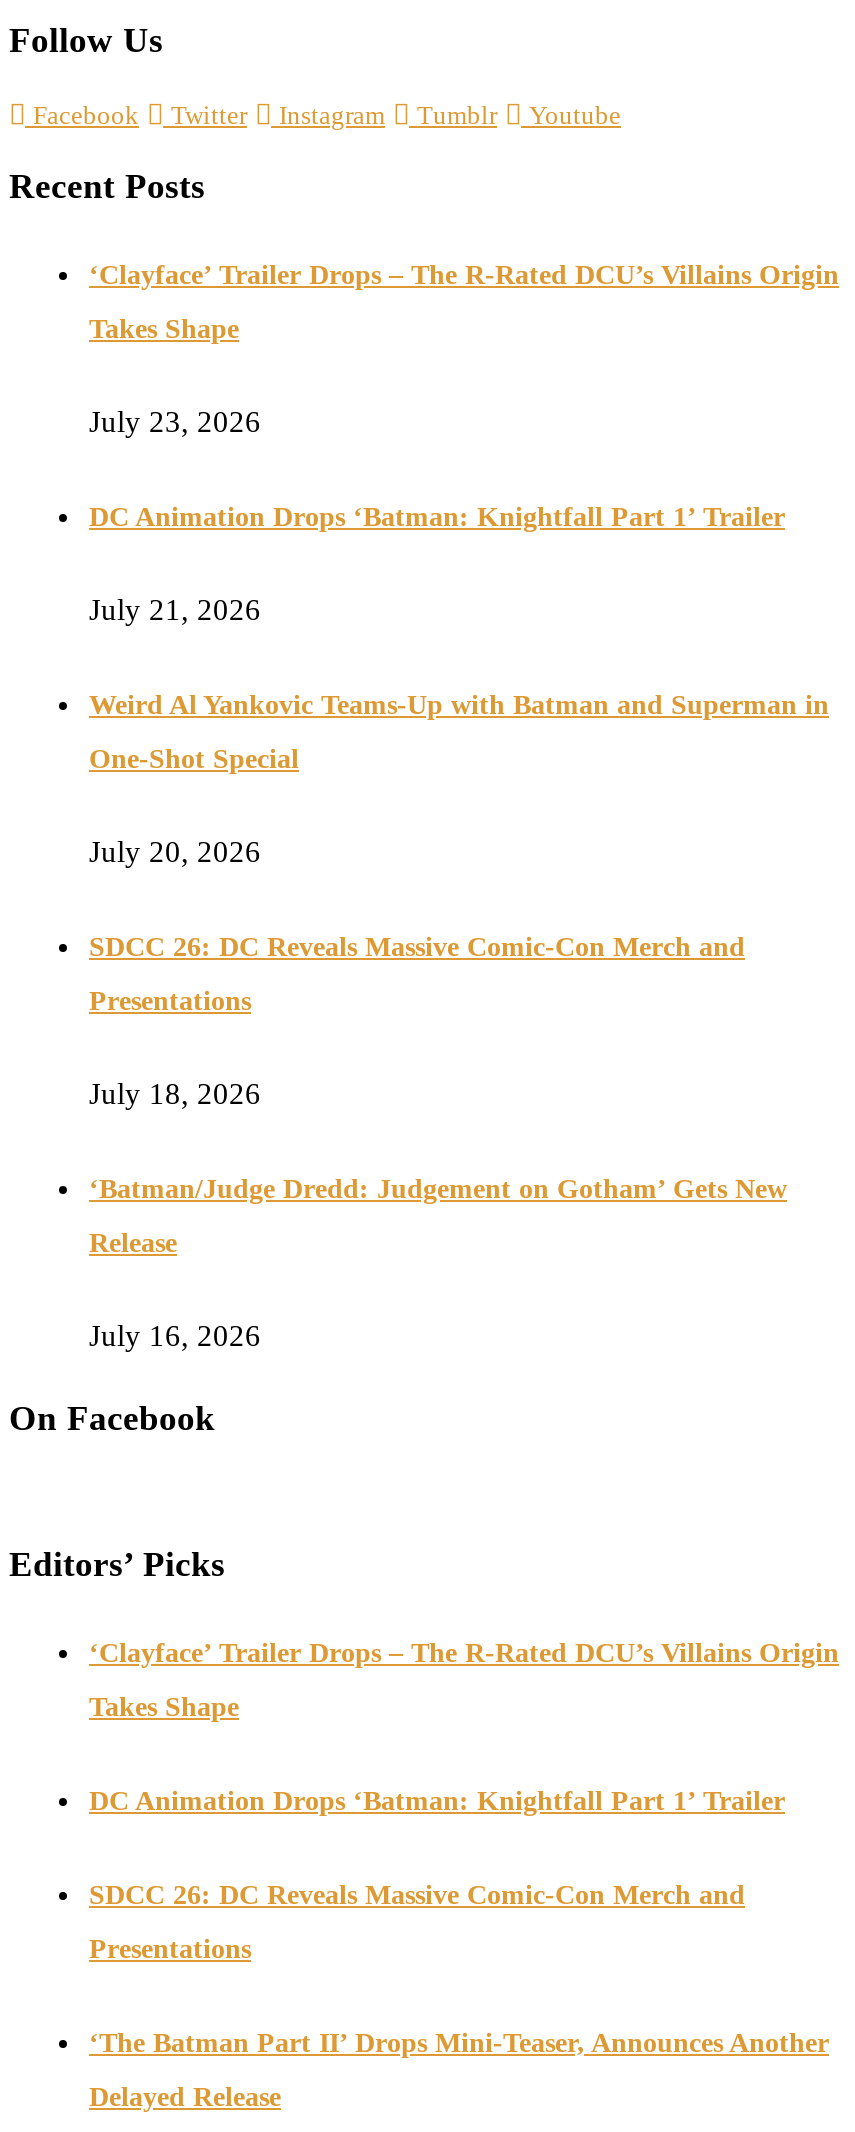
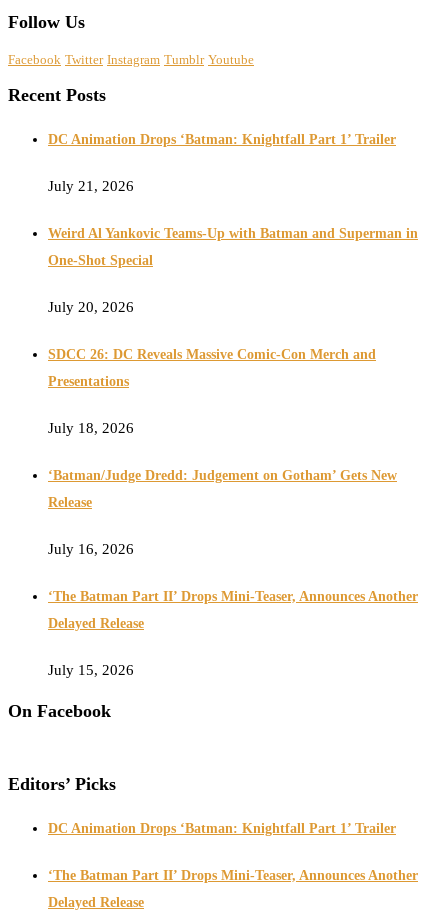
- ‘Clayface’ Trailer Drops – The R-Rated DCU’s Villains Origin
- Takes Shape
- July 23, 2026

+ ‘The Batman Part II’ Drops Mini-Teaser, Announces Another
+ Delayed Release
+ July 15, 2026

- ‘Clayface’ Trailer Drops – The R-Rated DCU’s Villains Origin
- Takes Shape

- SDCC 26: DC Reveals Massive Comic-Con Merch and
- Presentations
